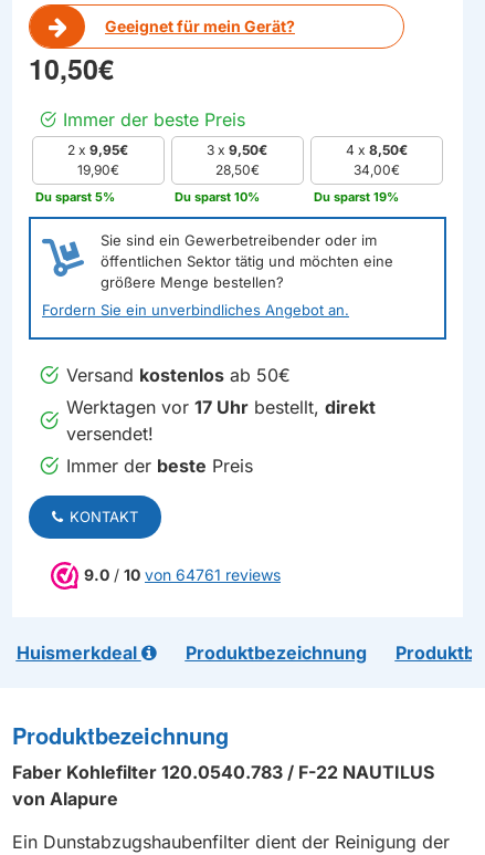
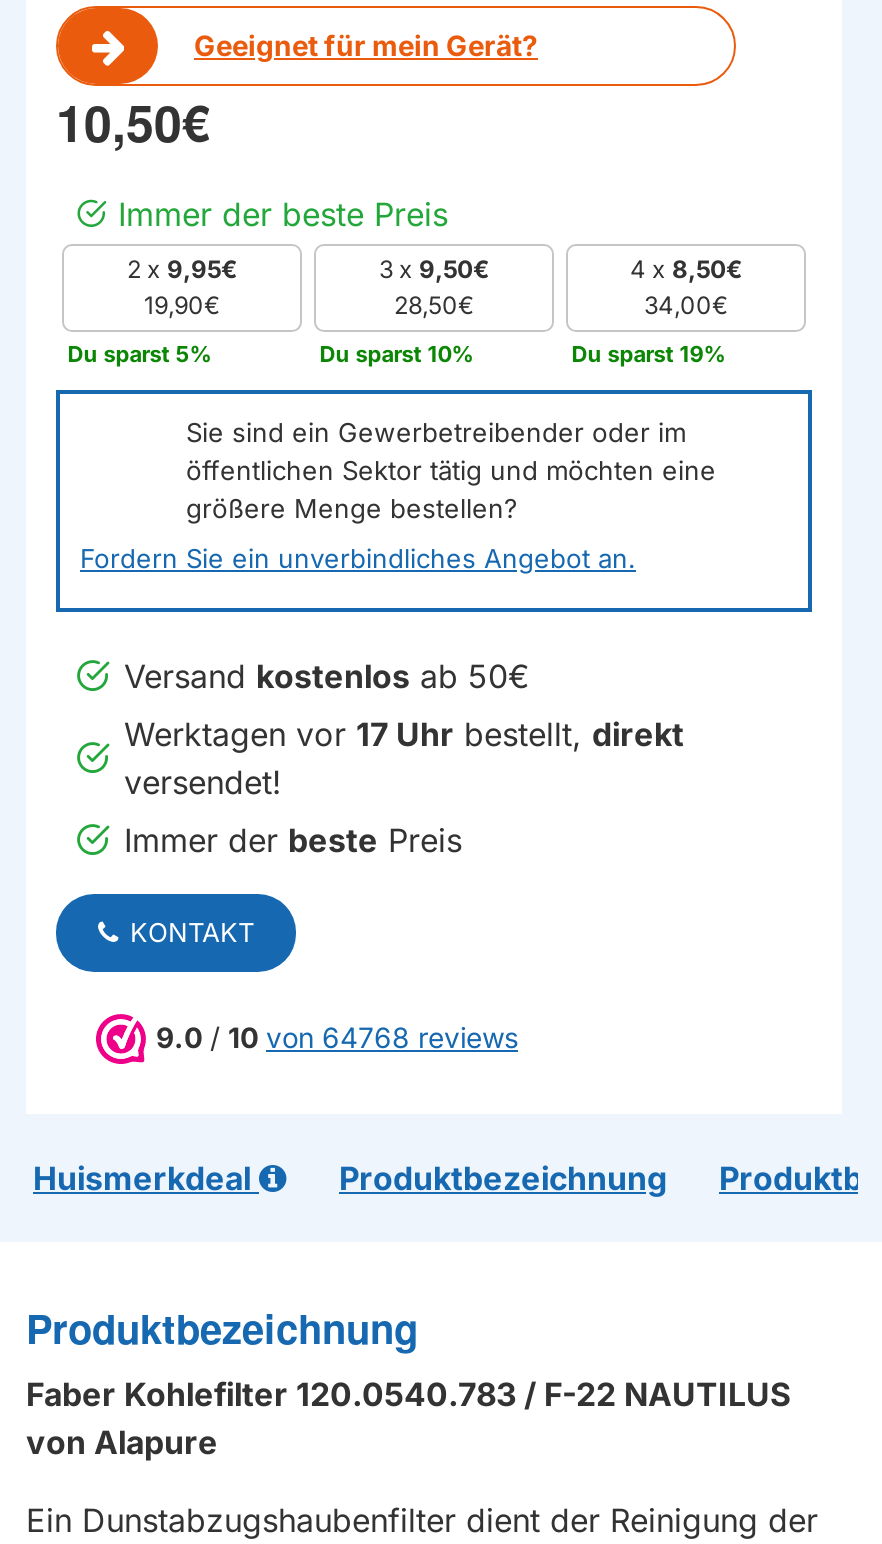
- [image]

- 9.0 / 10 von 64761 reviews
+ 9.0 / 10 von 64768 reviews
